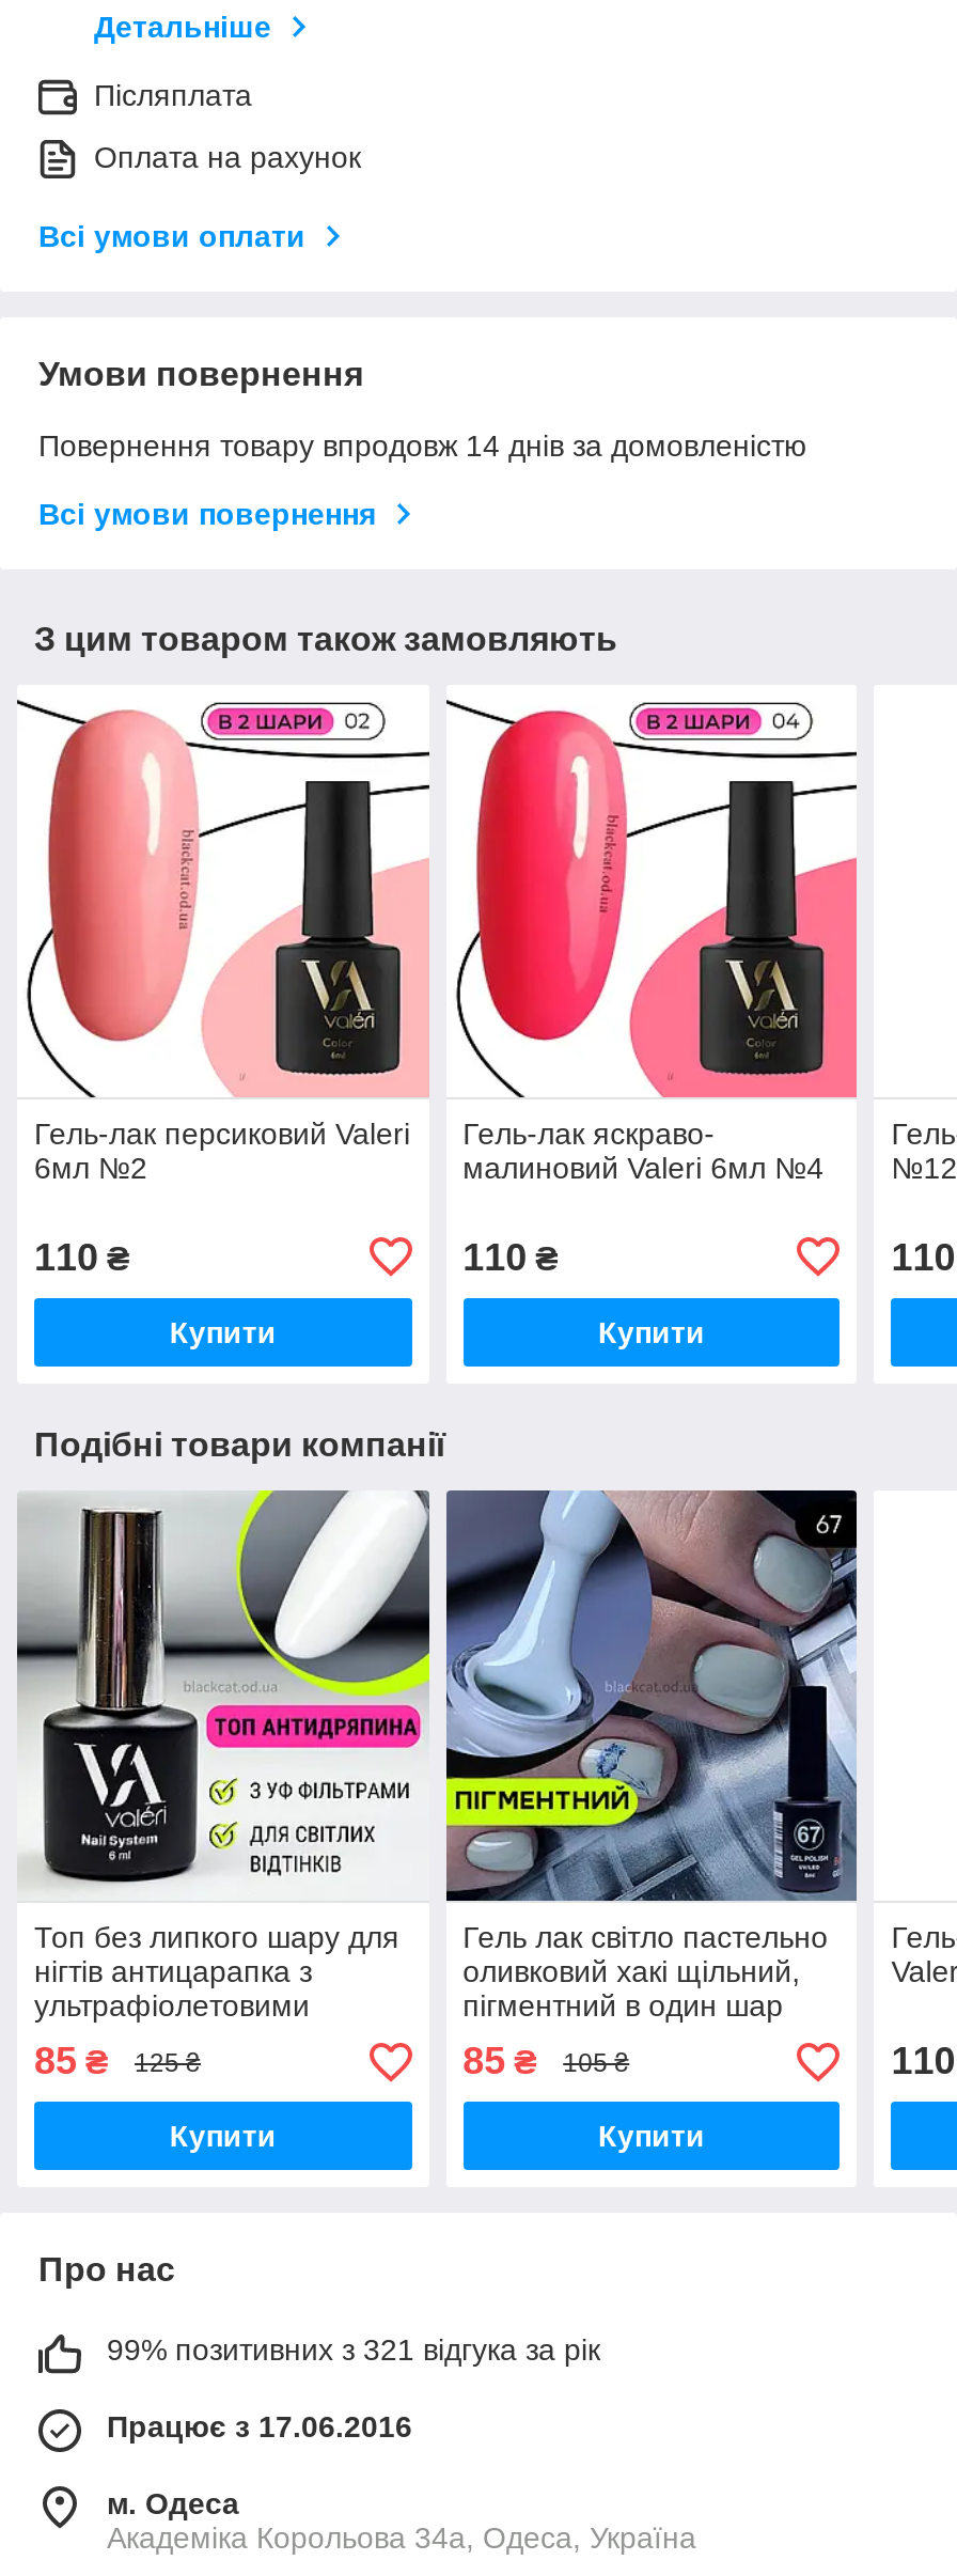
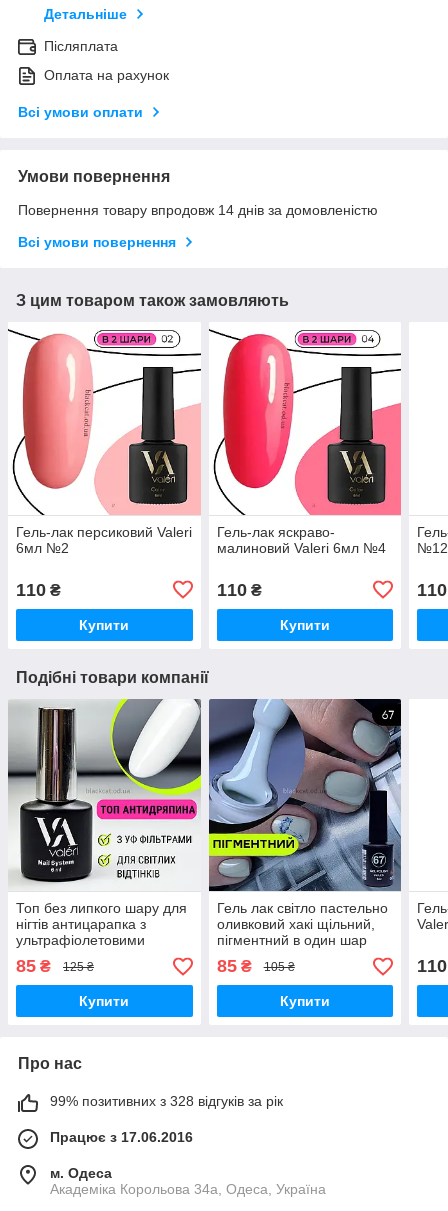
- 99% позитивних з 321 відгука за рік
+ 99% позитивних з 328 відгуків за рік
